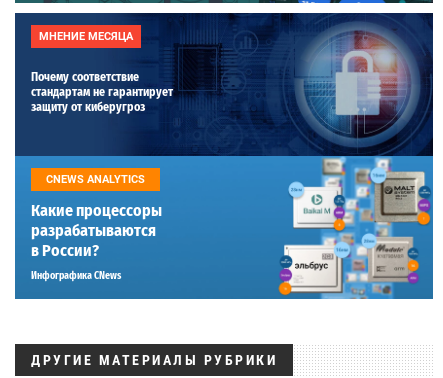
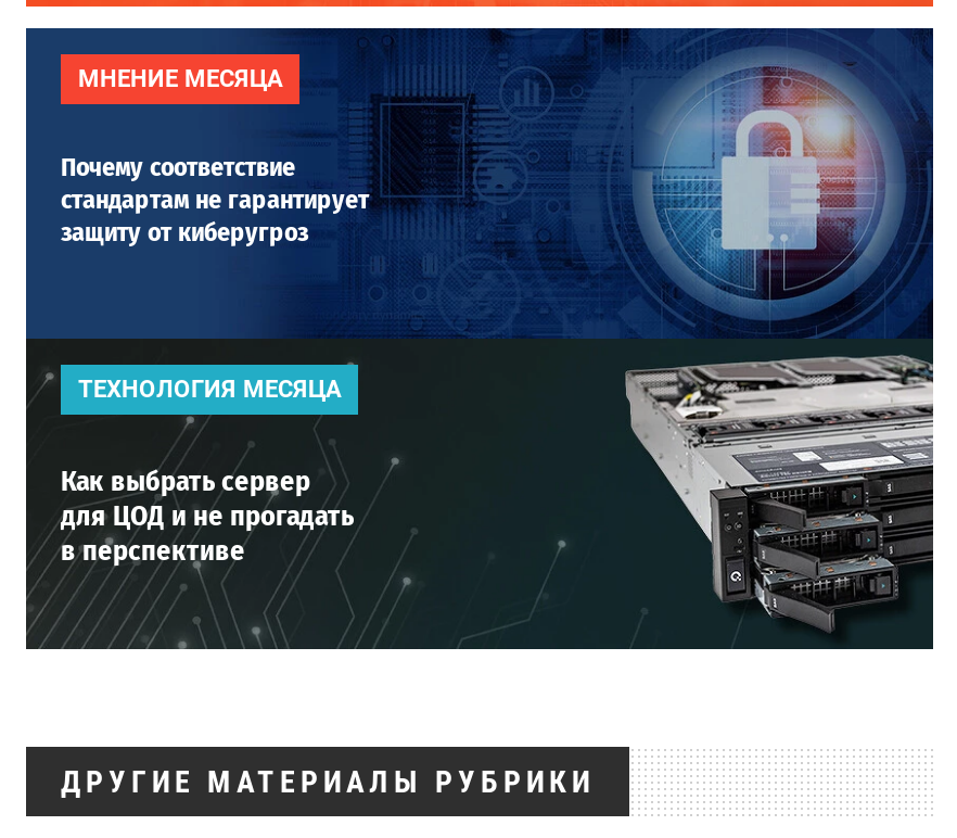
- [image]
- CNEWS ANALYTICS
- Какие процессоры
- разрабатываются
- в России?
- Инфографика CNews
+ [image]
+ ТЕХНОЛОГИЯ МЕСЯЦА
+ Как выбрать сервер
+ для ЦОД и не прогадать
+ в перспективе
